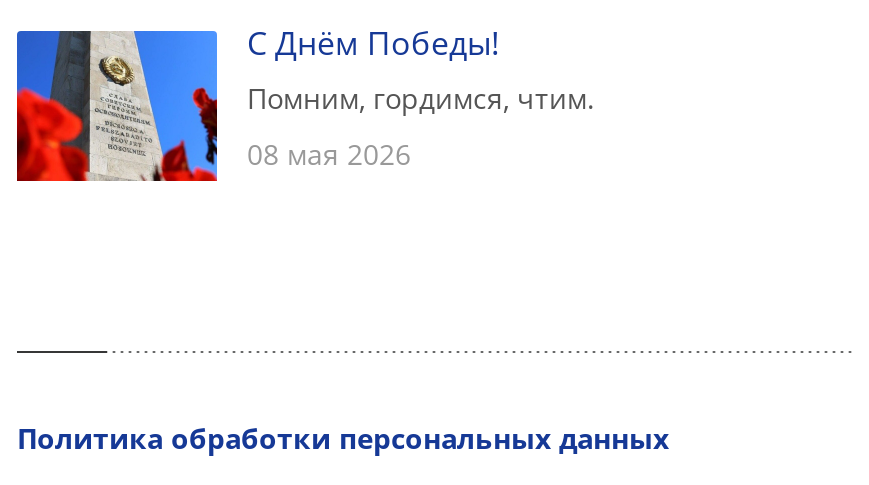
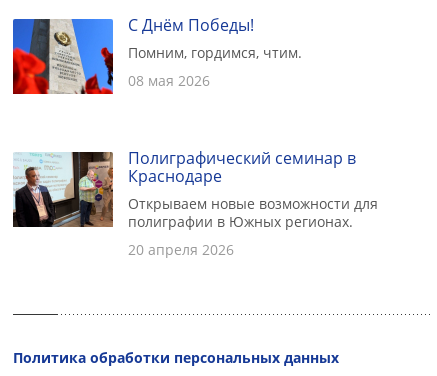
+ [image]
+ Полиграфический семинар в
+ Краснодаре
+ Открываем новые возможности для
+ полиграфии в Южных регионах.
+ 20 апреля 2026
